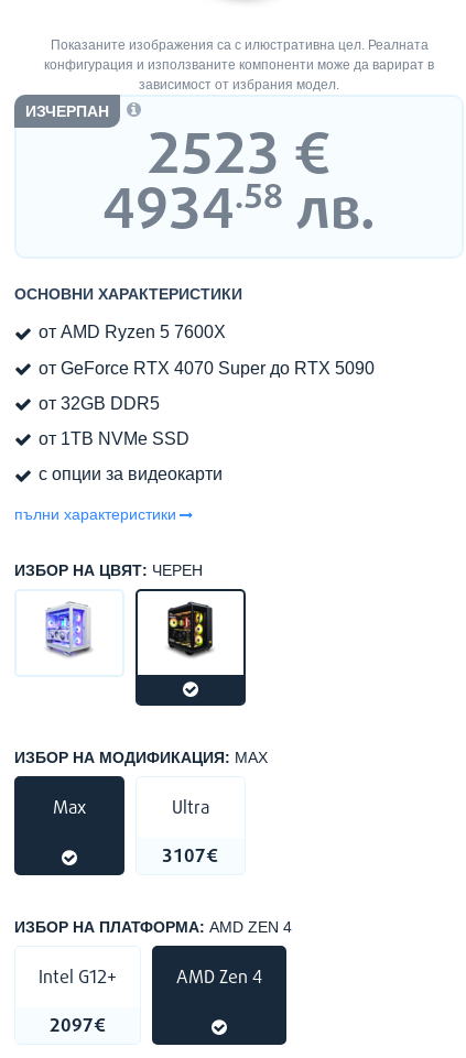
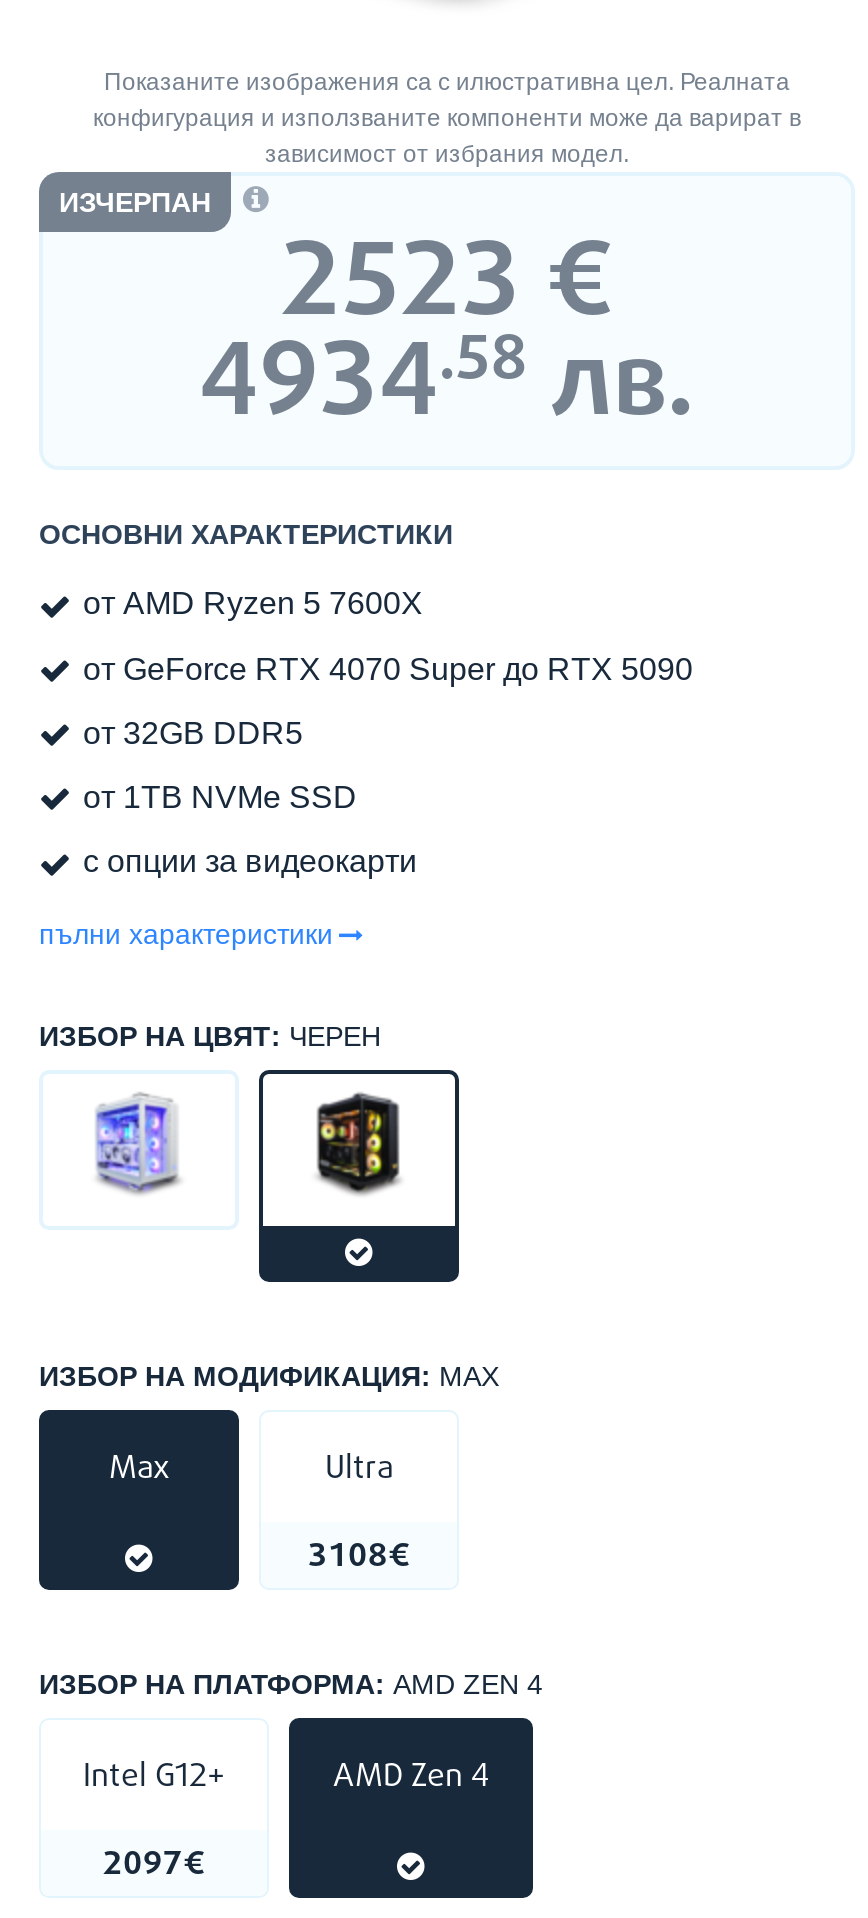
- 3107€
+ 3108€
